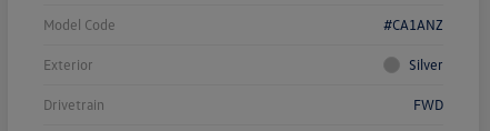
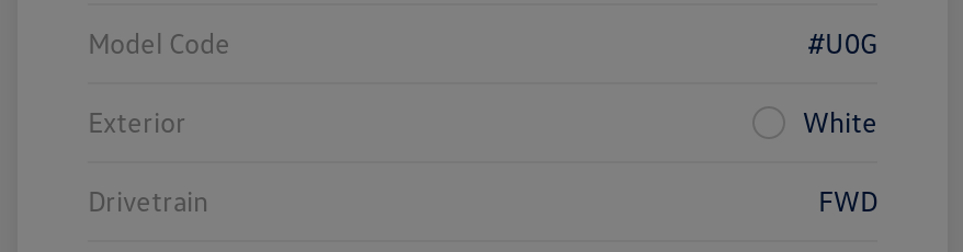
- #CA1ANZ
+ #U0G

- Silver
+ White
